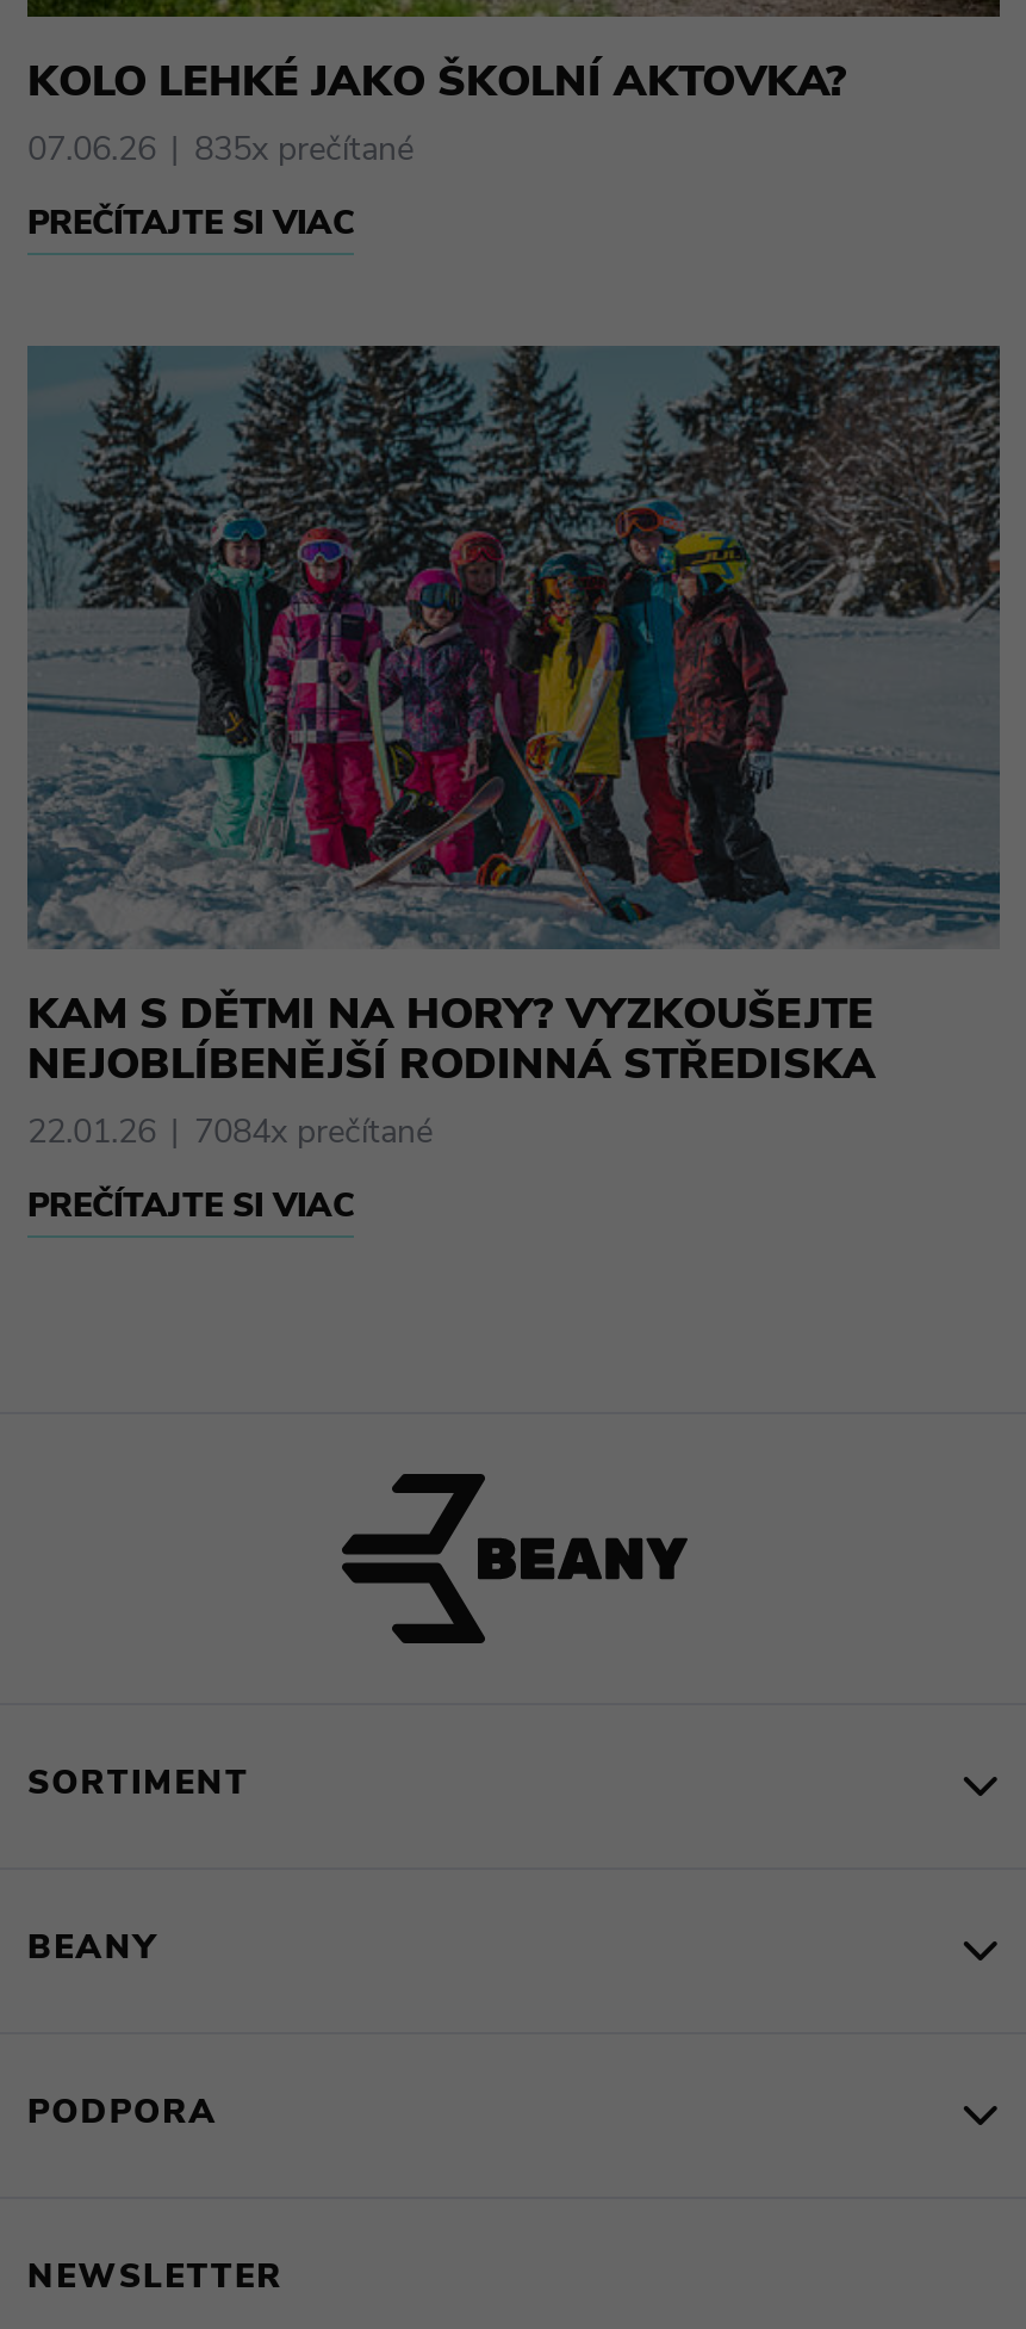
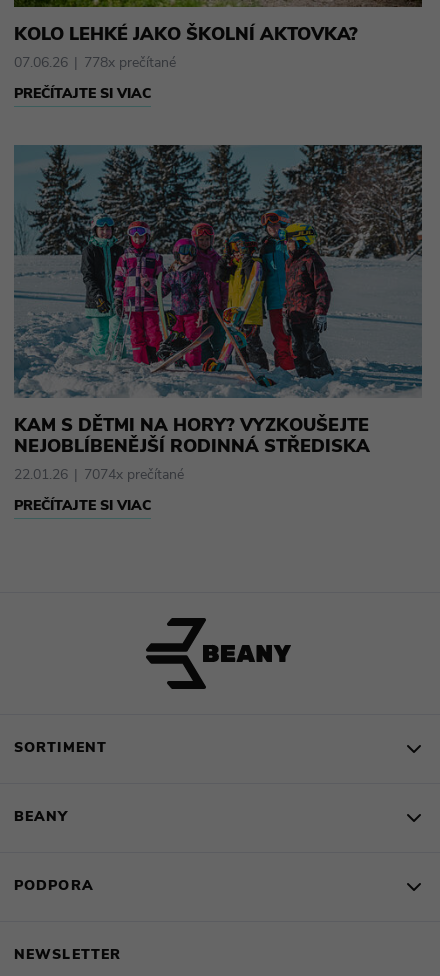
- 07.06.26 835x prečítané
+ 07.06.26 778x prečítané

- 22.01.26 7084x prečítané
+ 22.01.26 7074x prečítané
